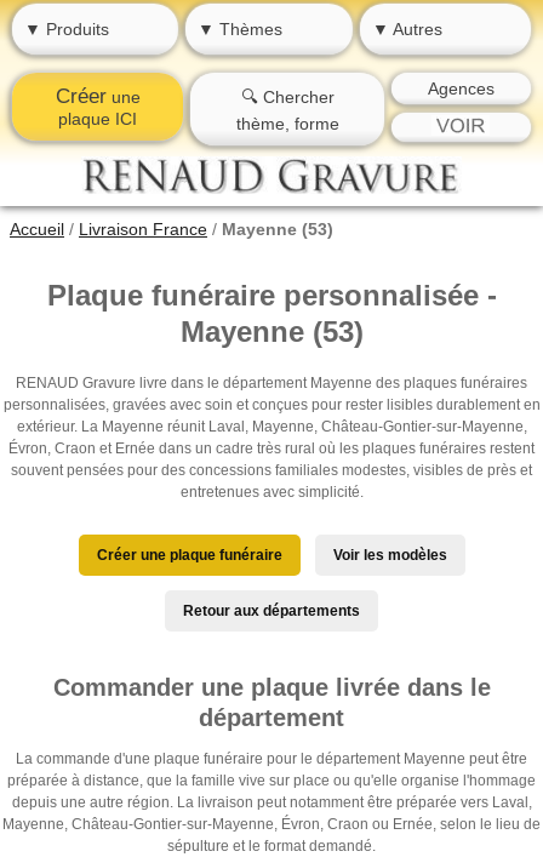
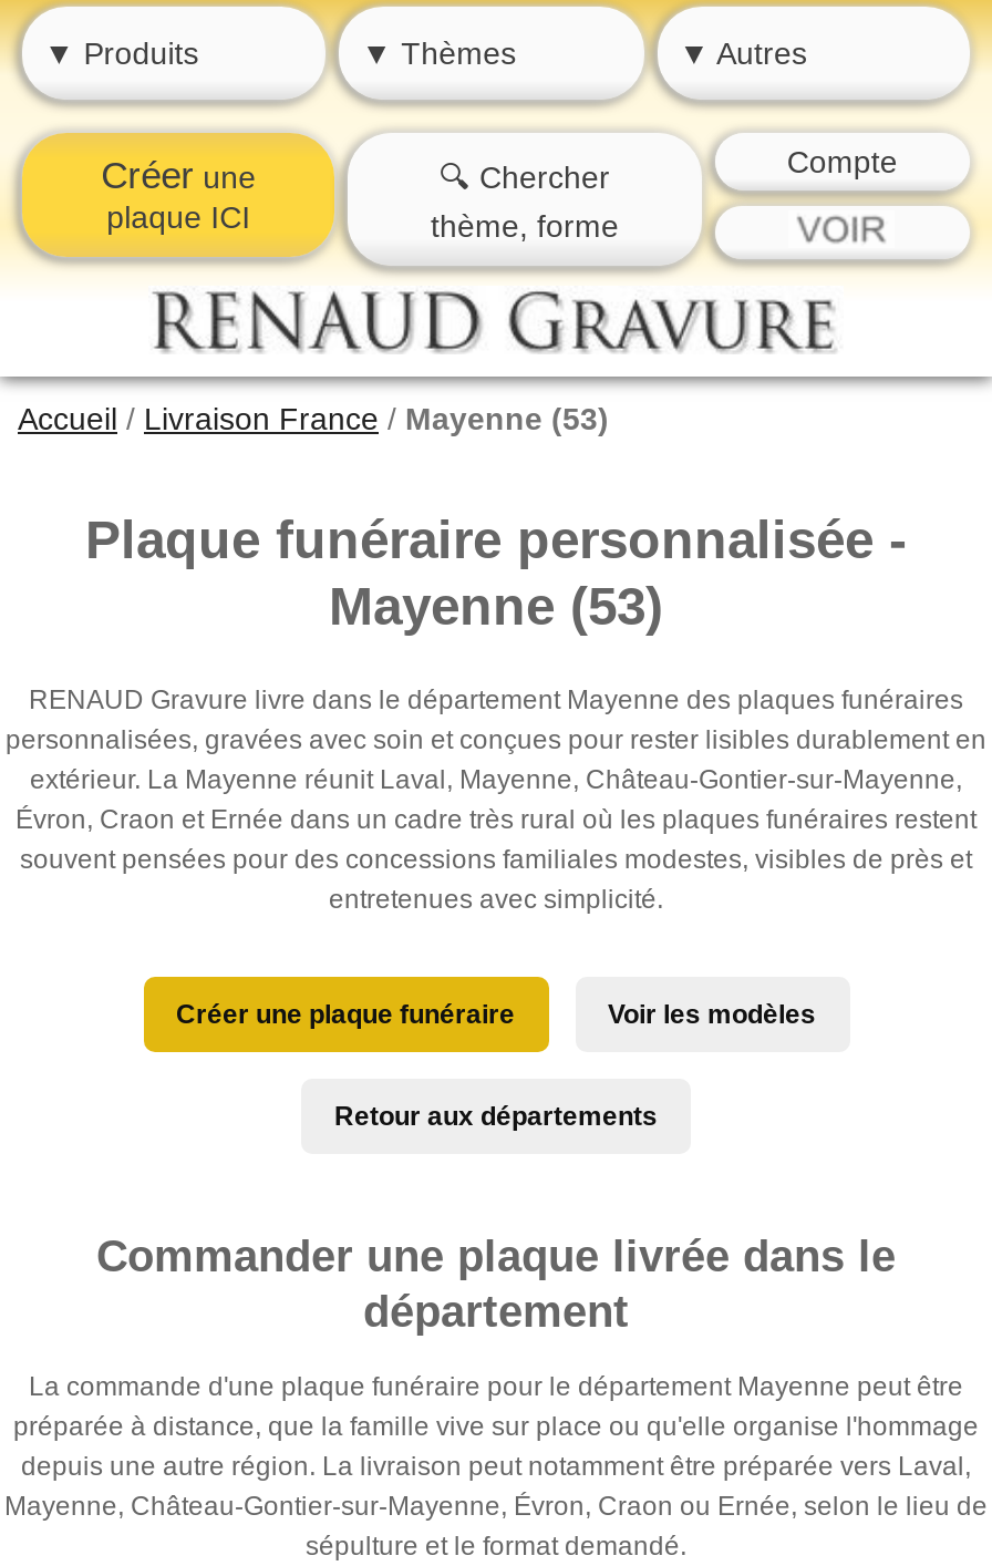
- Agences
+ Compte
